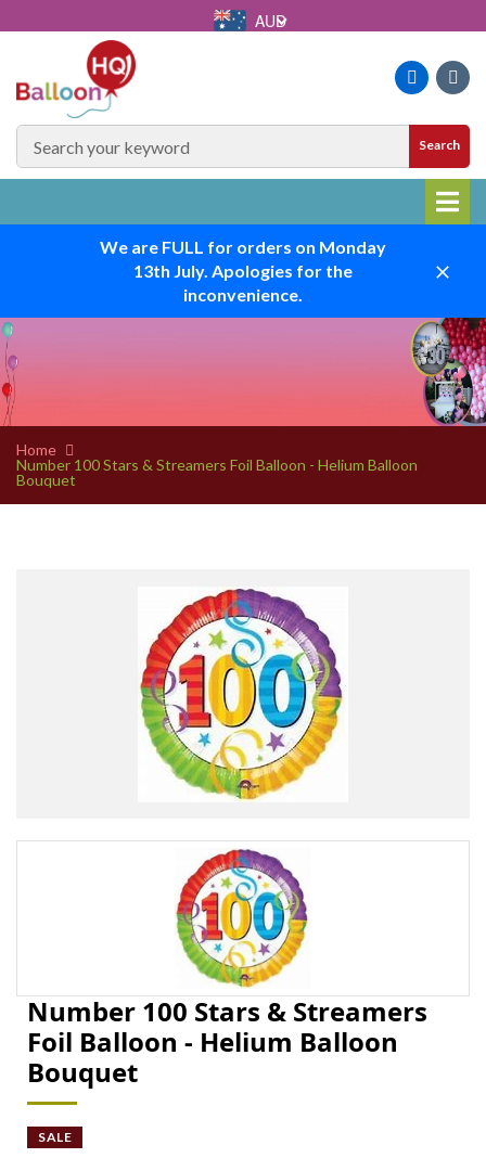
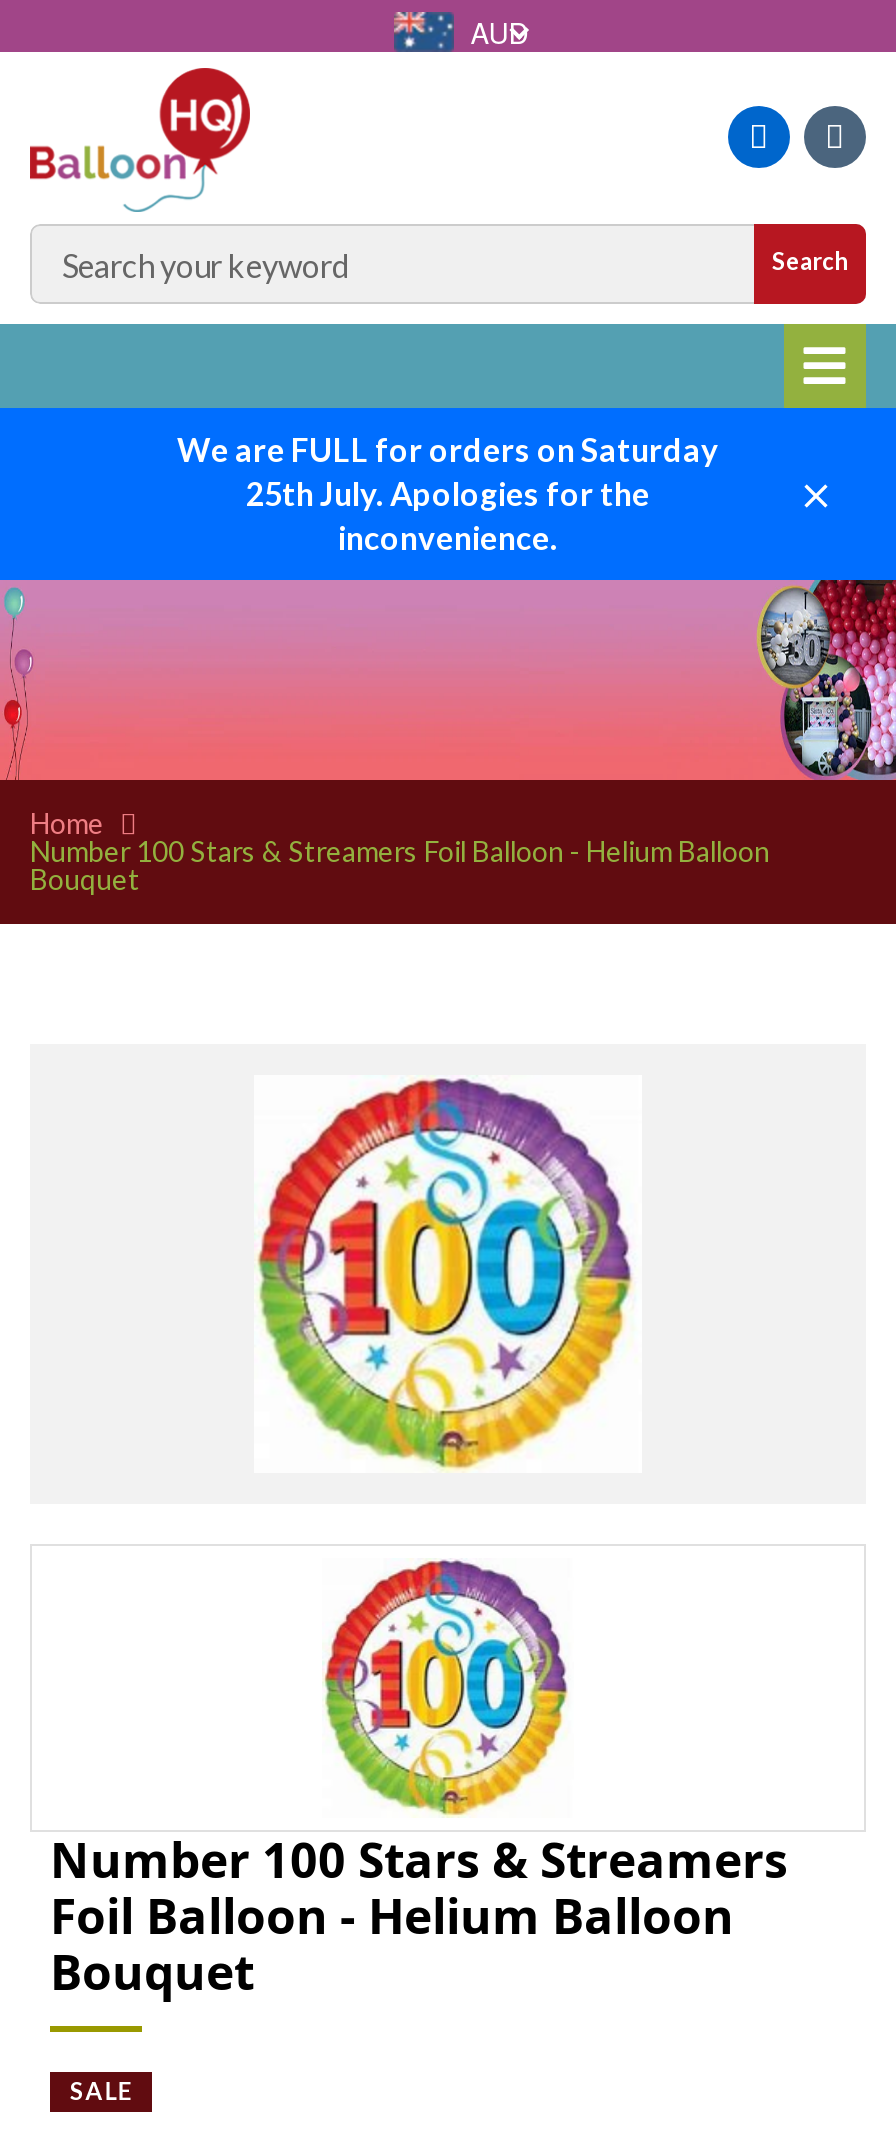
- We are FULL for orders on Monday
+ We are FULL for orders on Saturday

- 13th July. Apologies for the
+ 25th July. Apologies for the
